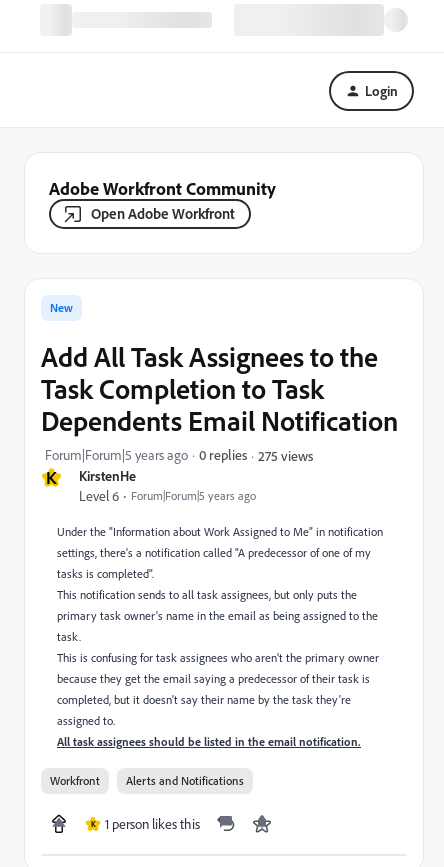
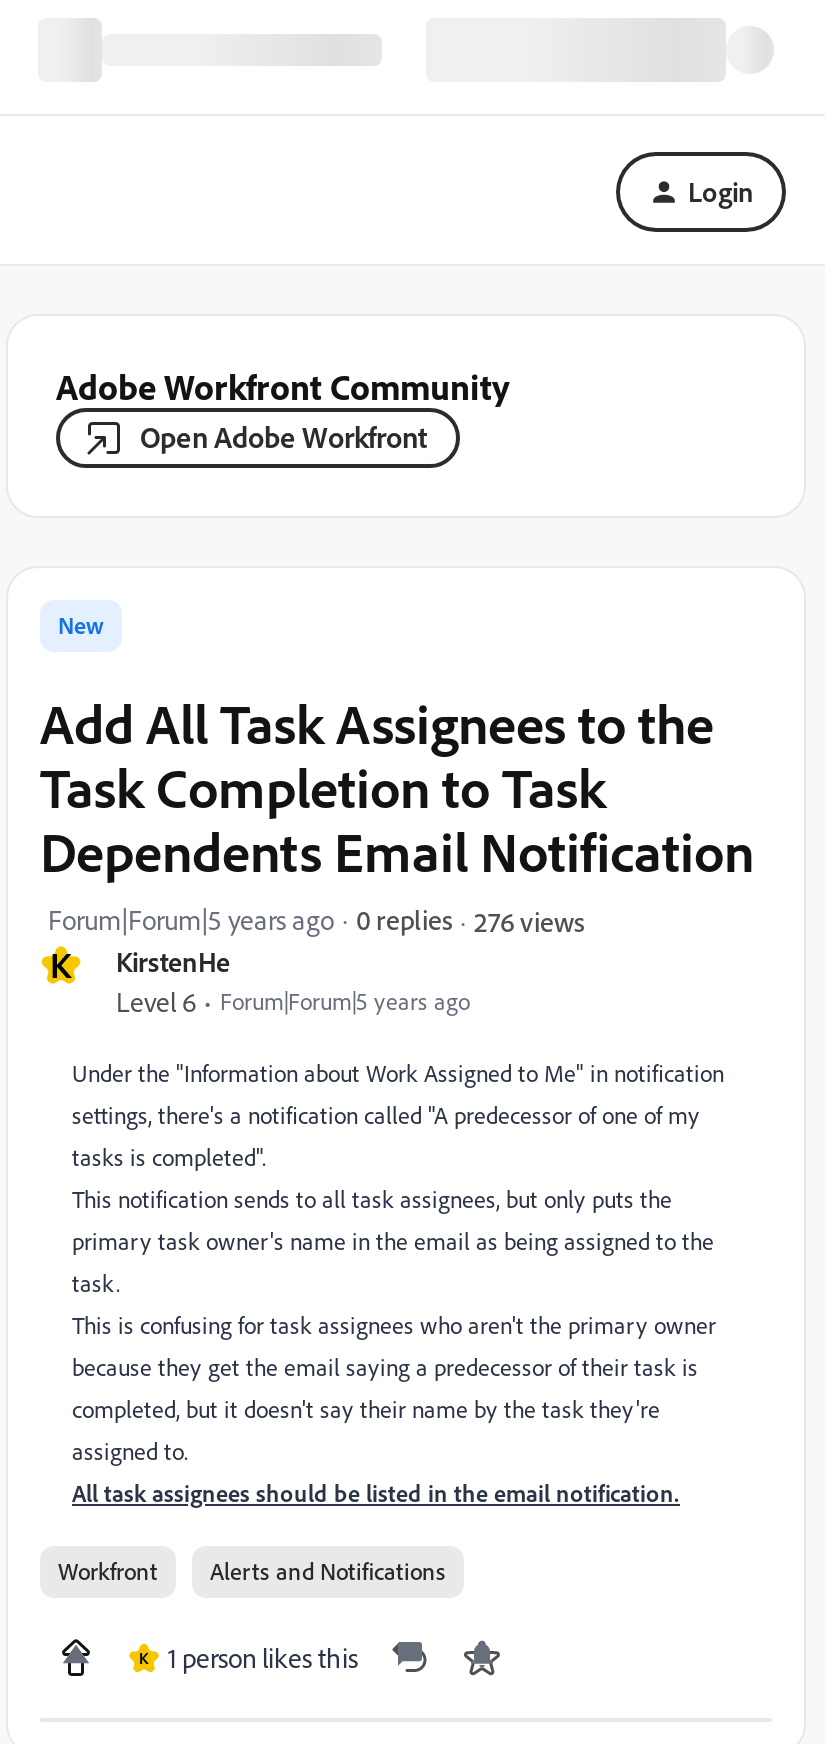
- 275 views
+ 276 views
